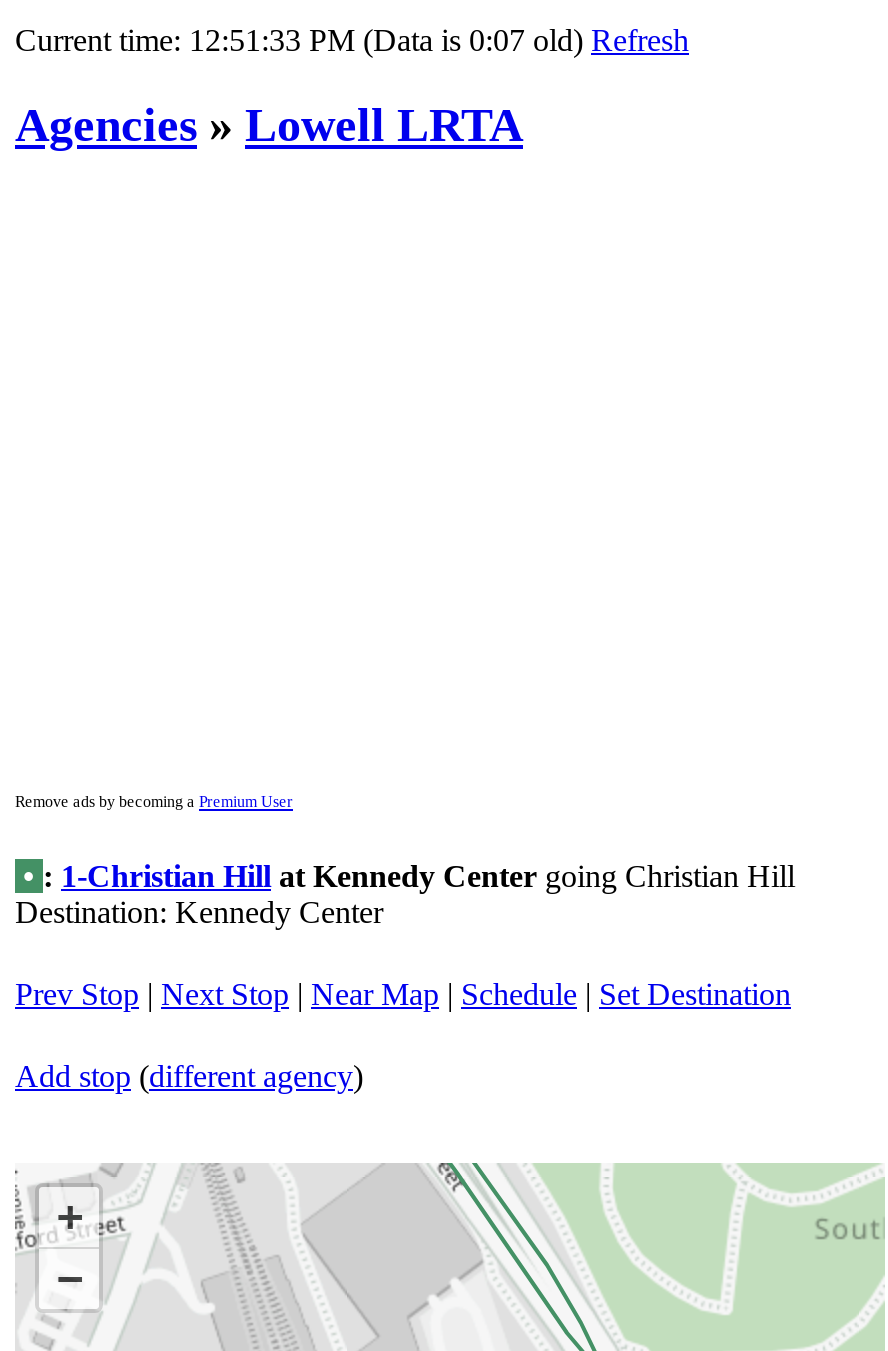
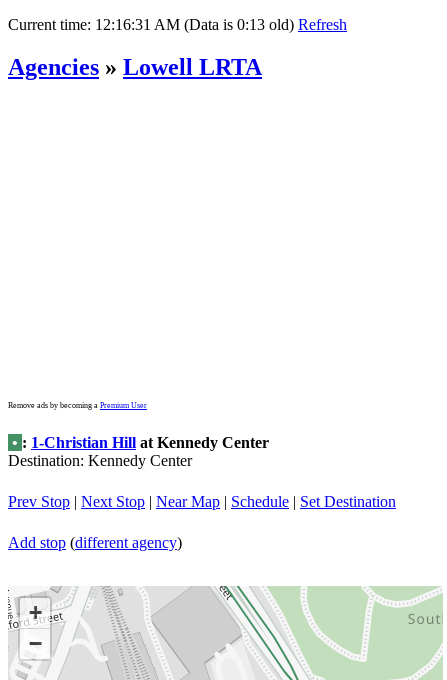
- Current time: 12:51:33 PM (Data is 0:07 old) Refresh
+ Current time: 12:16:31 AM (Data is 0:13 old) Refresh

- •: 1-Christian Hill at Kennedy Center going Christian Hill
+ •: 1-Christian Hill at Kennedy Center
